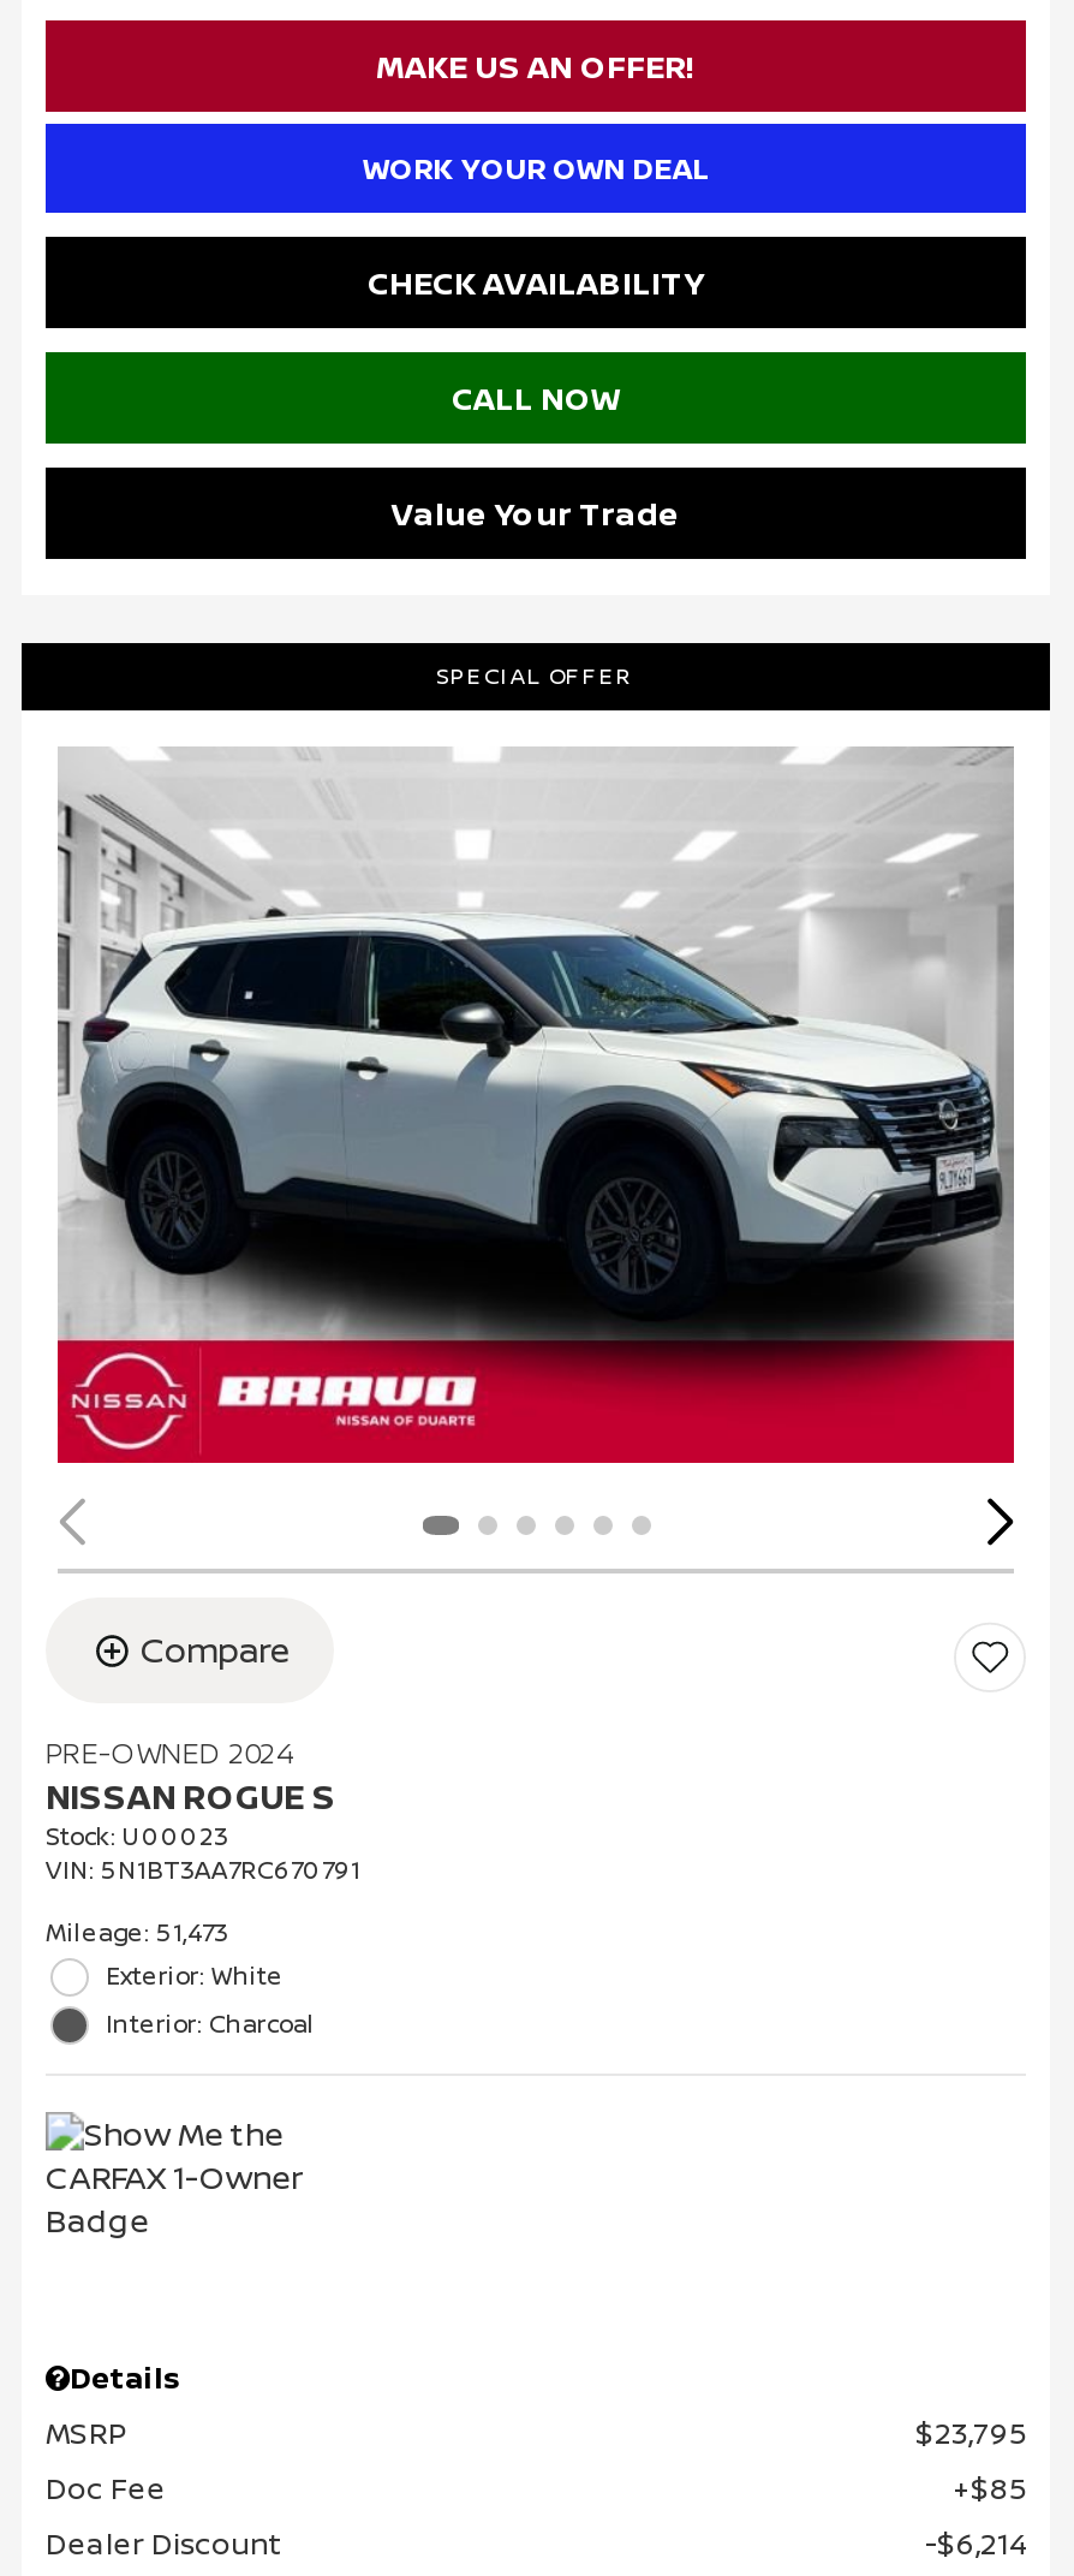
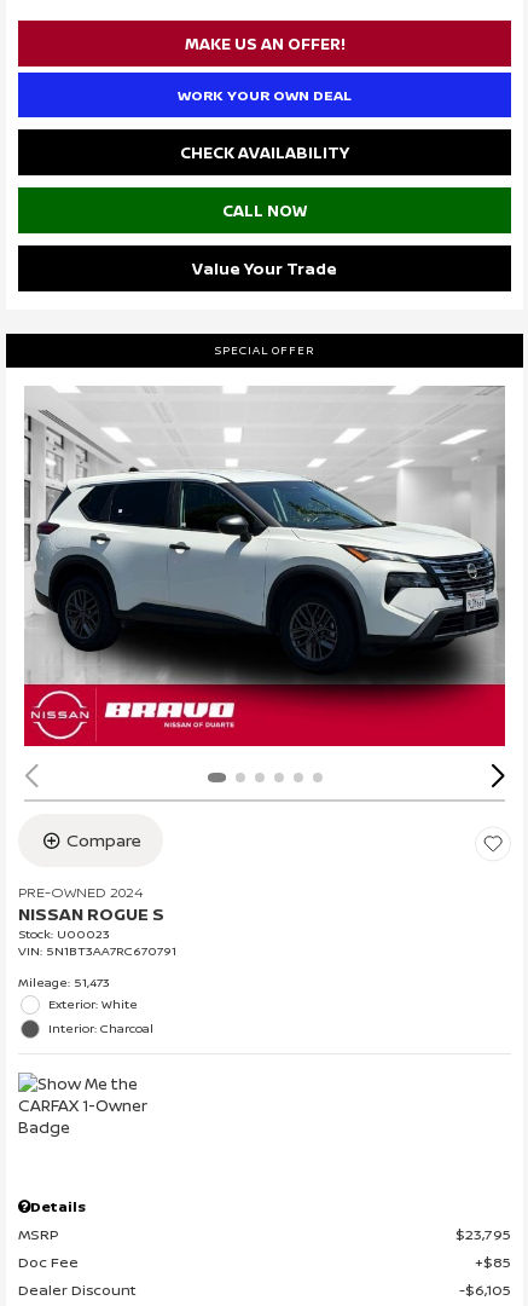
- $6,214
+ $6,105
